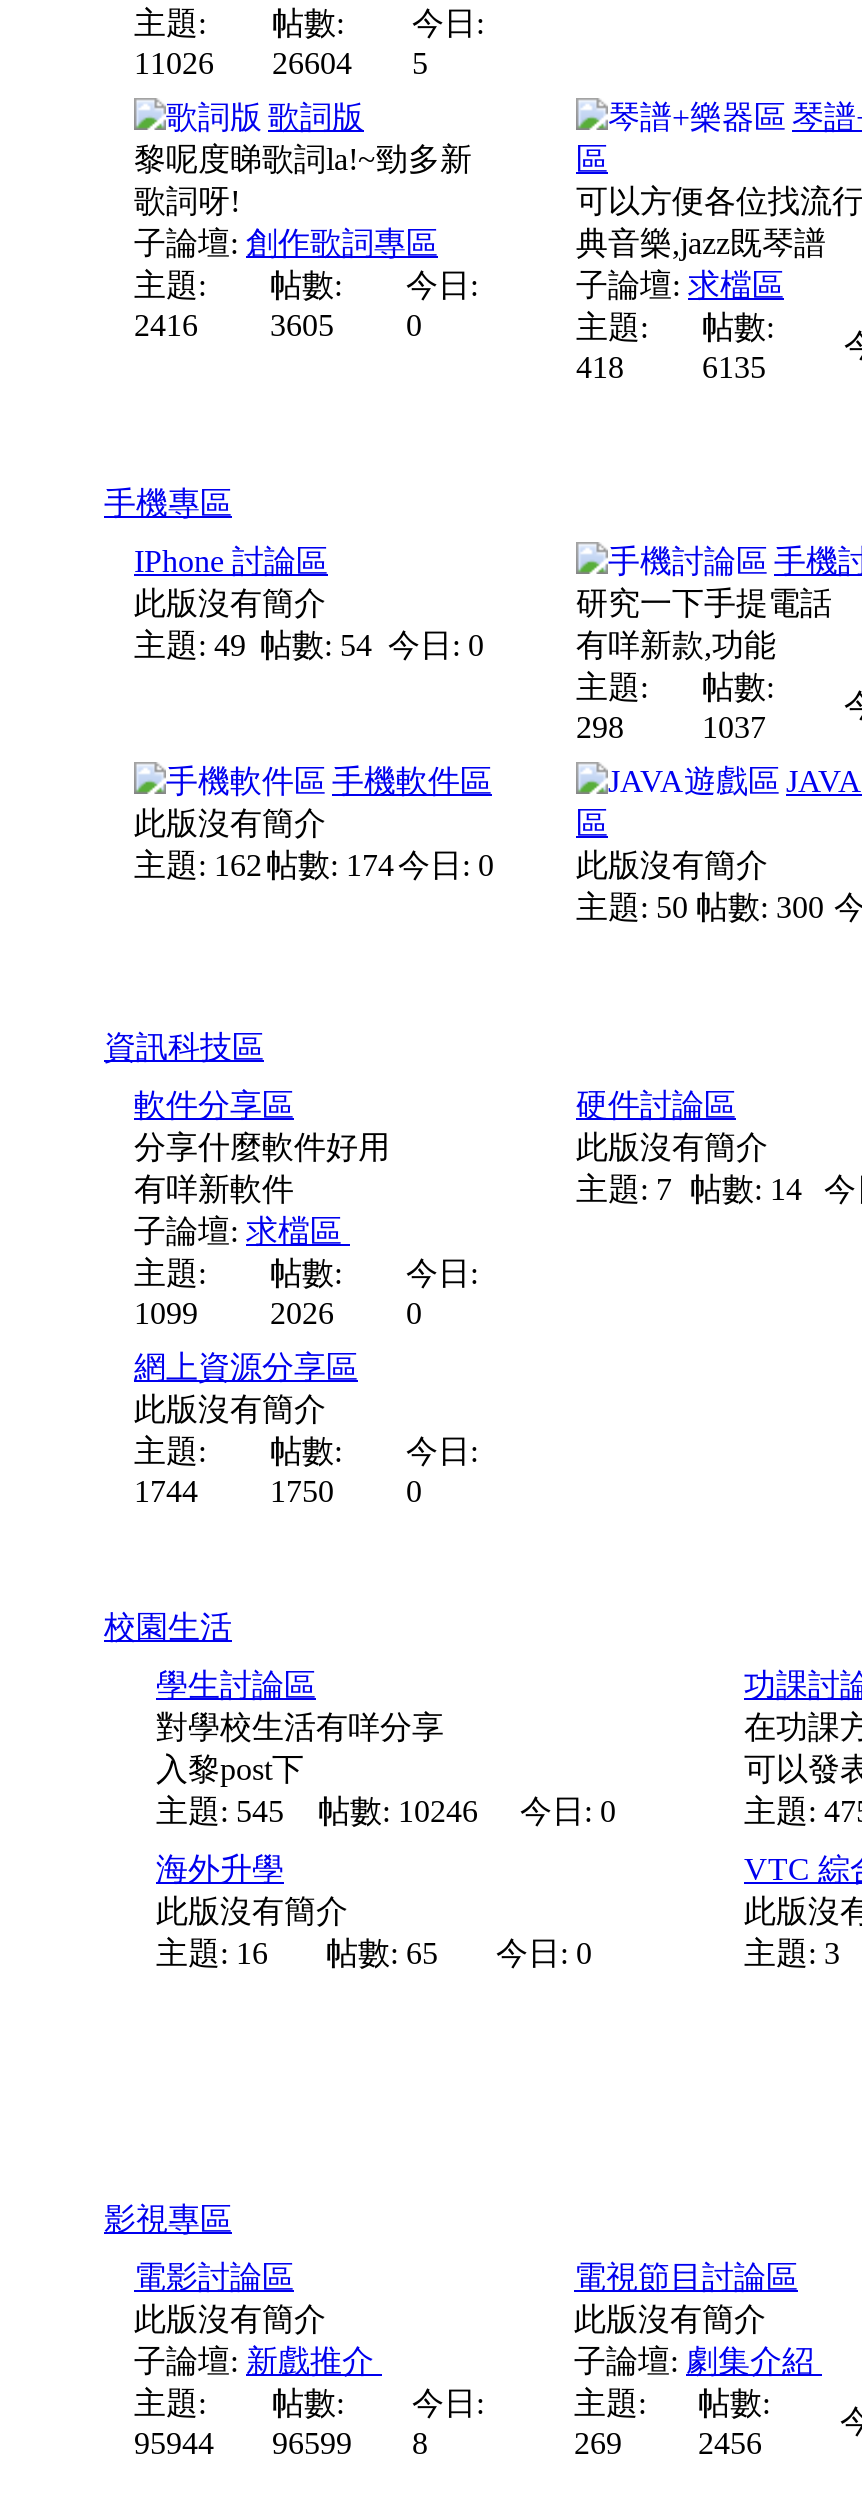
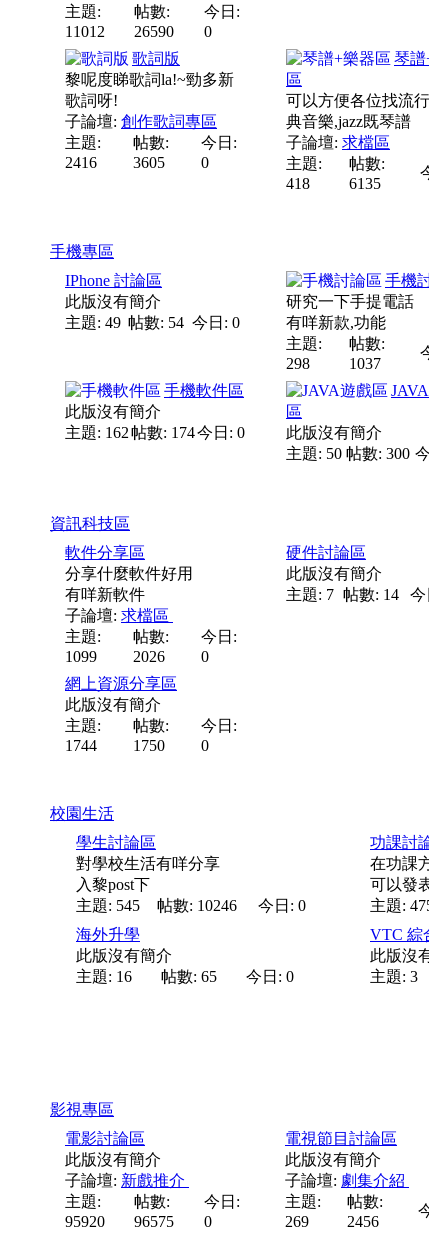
- 11026
+ 11012

- 26604
+ 26590

- 5
+ 0

- 95944
+ 95920

- 96599
+ 96575

- 8
+ 0
